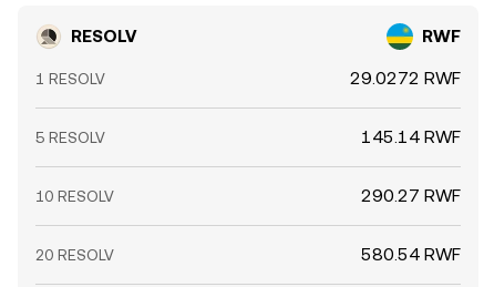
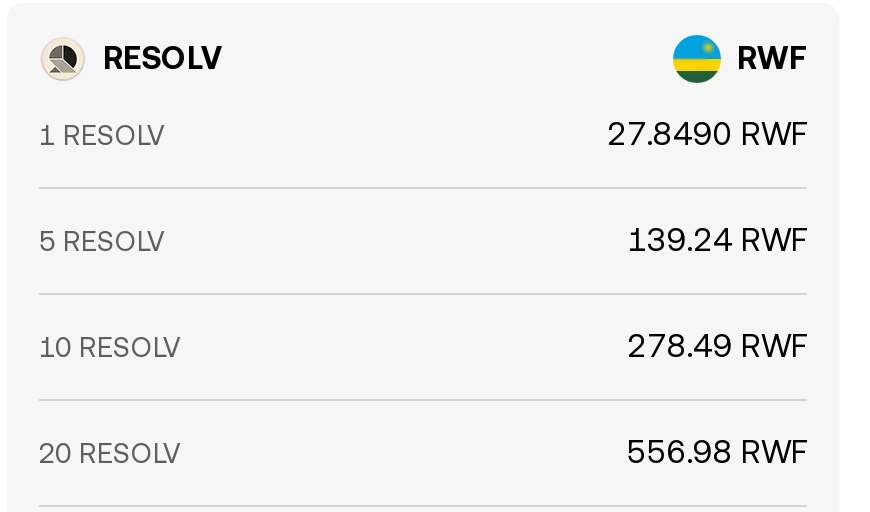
- 29.0272 RWF
+ 27.8490 RWF

- 145.14 RWF
+ 139.24 RWF

- 290.27 RWF
+ 278.49 RWF

- 580.54 RWF
+ 556.98 RWF
